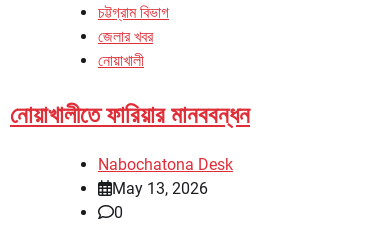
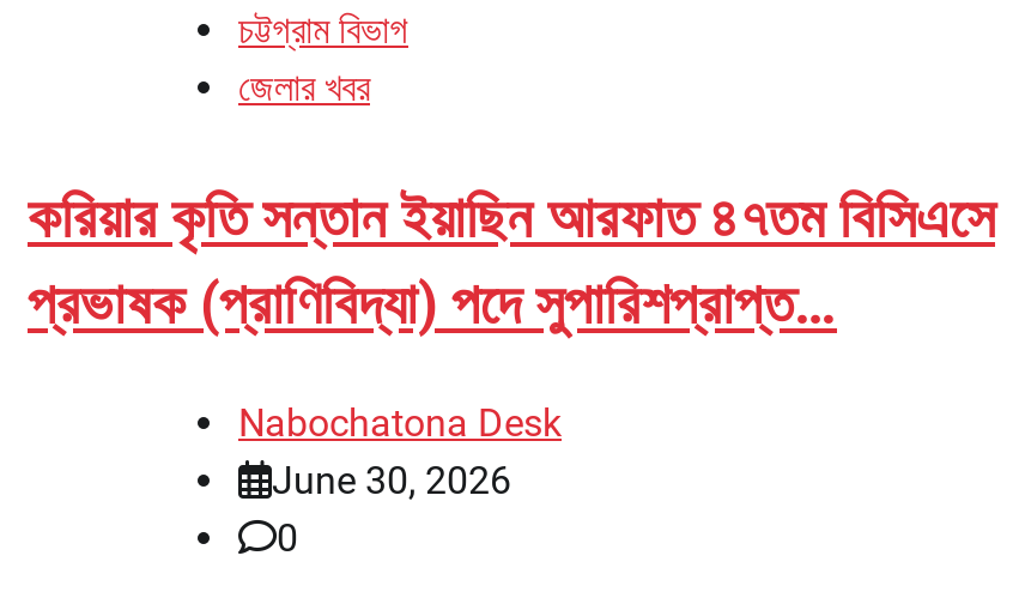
- নোয়াখালী
- নোয়াখালীতে ফারিয়ার মানববন্ধন
+ করিয়ার কৃতি সন্তান ইয়াছিন আরফাত ৪৭তম বিসিএসে
+ প্রভাষক (প্রাণিবিদ্যা) পদে সুপারিশপ্রাপ্ত…

- May 13, 2026
+ June 30, 2026
